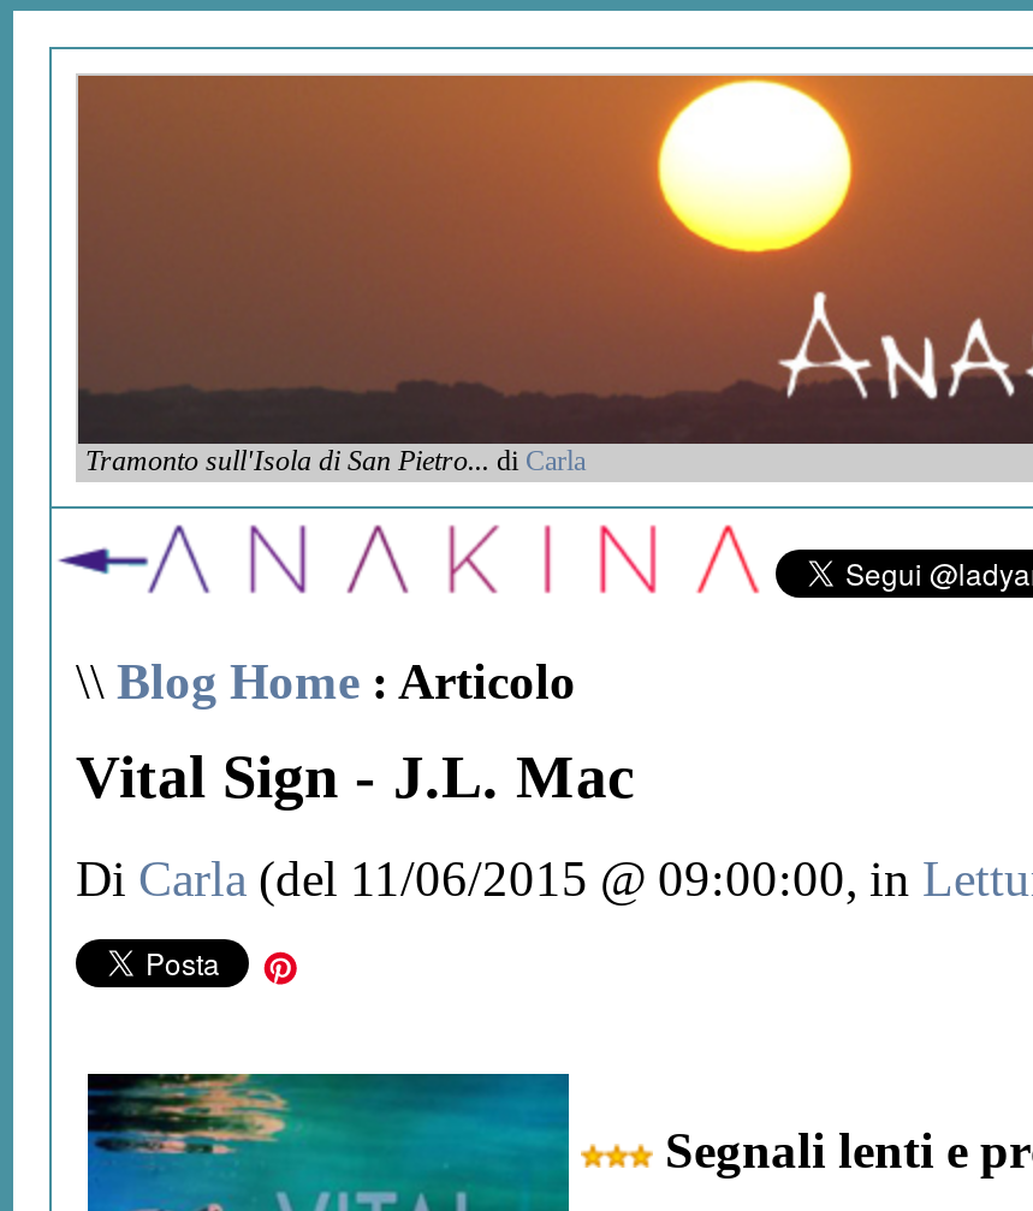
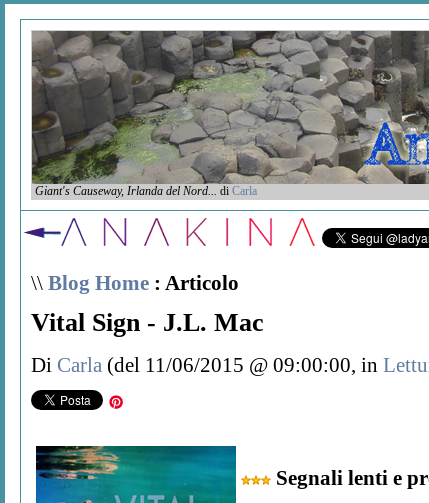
- [image]
- Tramonto sull'Isola di San Pietro...diCarla
+ [image]
+ Giant's Causeway, Irlanda del Nord...diCarla
